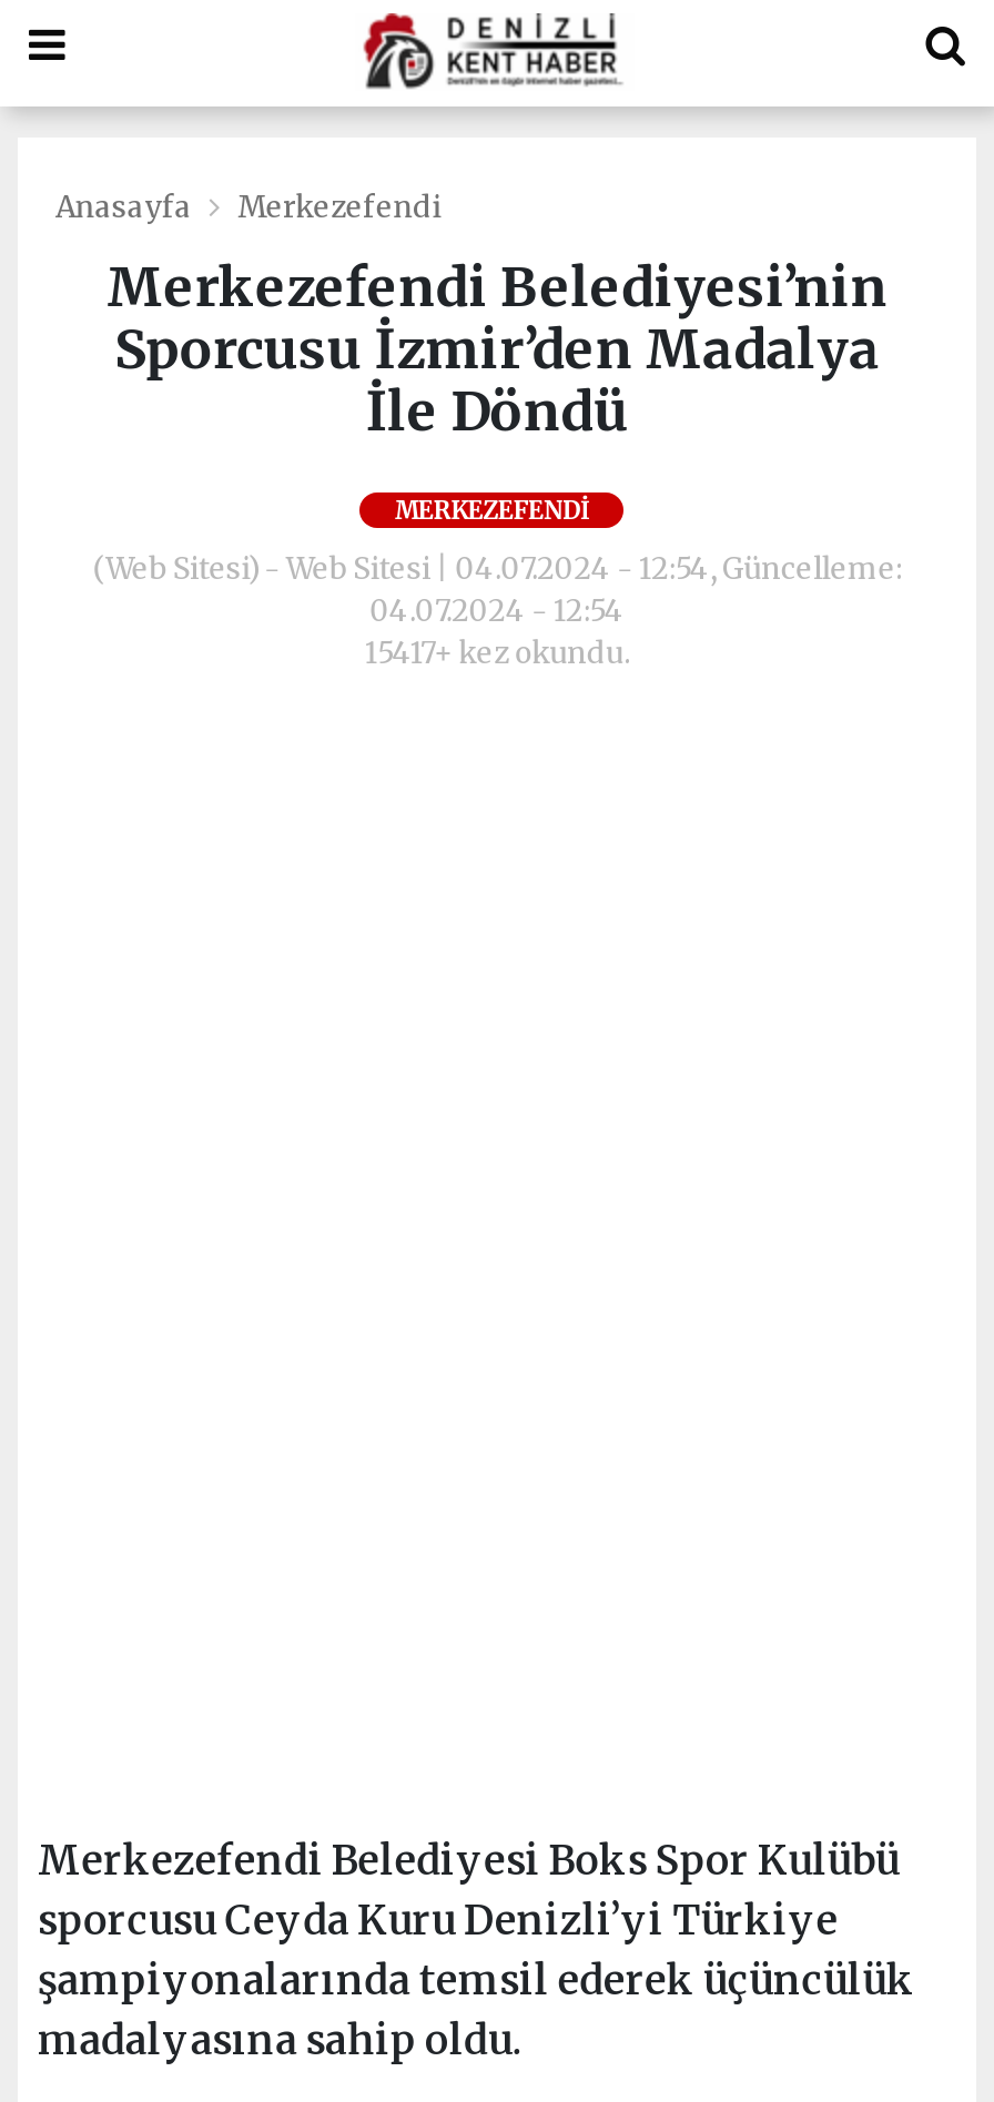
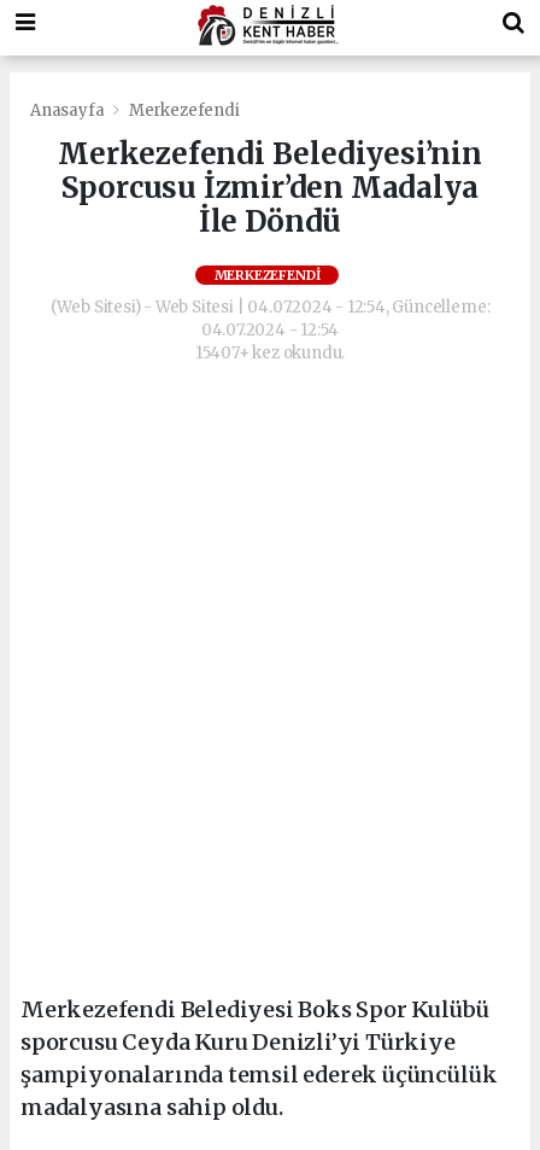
- 15417+ kez okundu.
+ 15407+ kez okundu.
